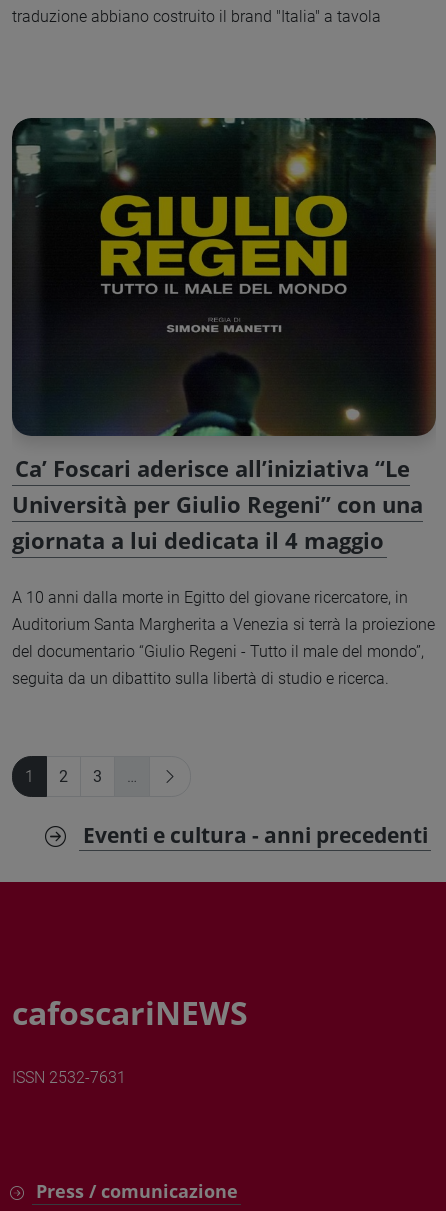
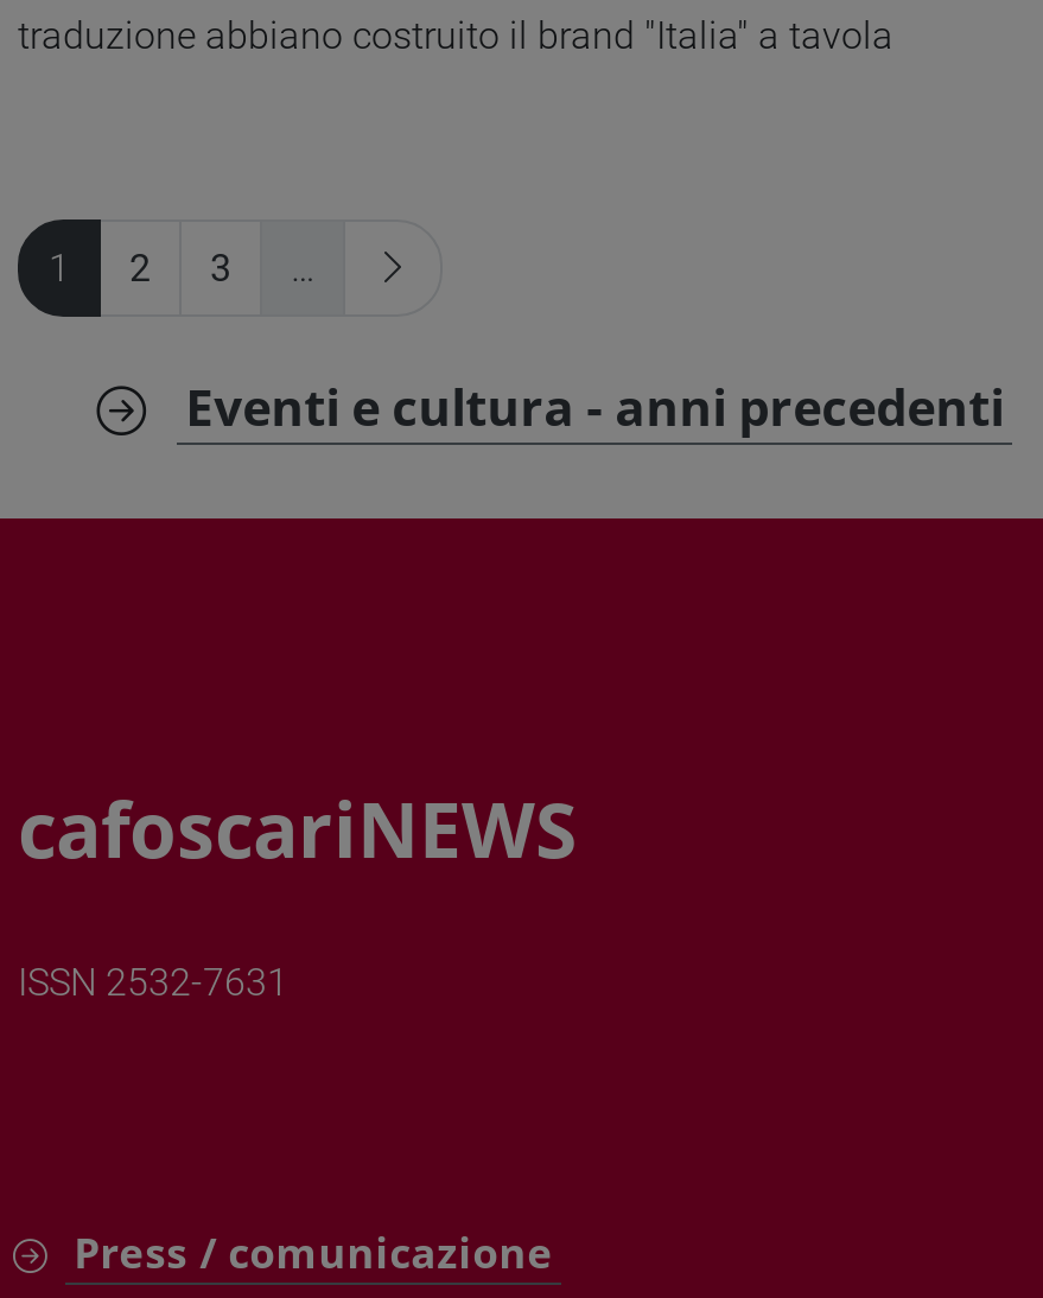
- [image]
- Ca’ Foscari aderisce all’iniziativa “Le
- Università per Giulio Regeni” con una
- giornata a lui dedicata il 4 maggio
- A 10 anni dalla morte in Egitto del giovane ricercatore, in
- Auditorium Santa Margherita a Venezia si terrà la proiezione
- del documentario “Giulio Regeni - Tutto il male del mondo”,
- seguita da un dibattito sulla libertà di studio e ricerca.
